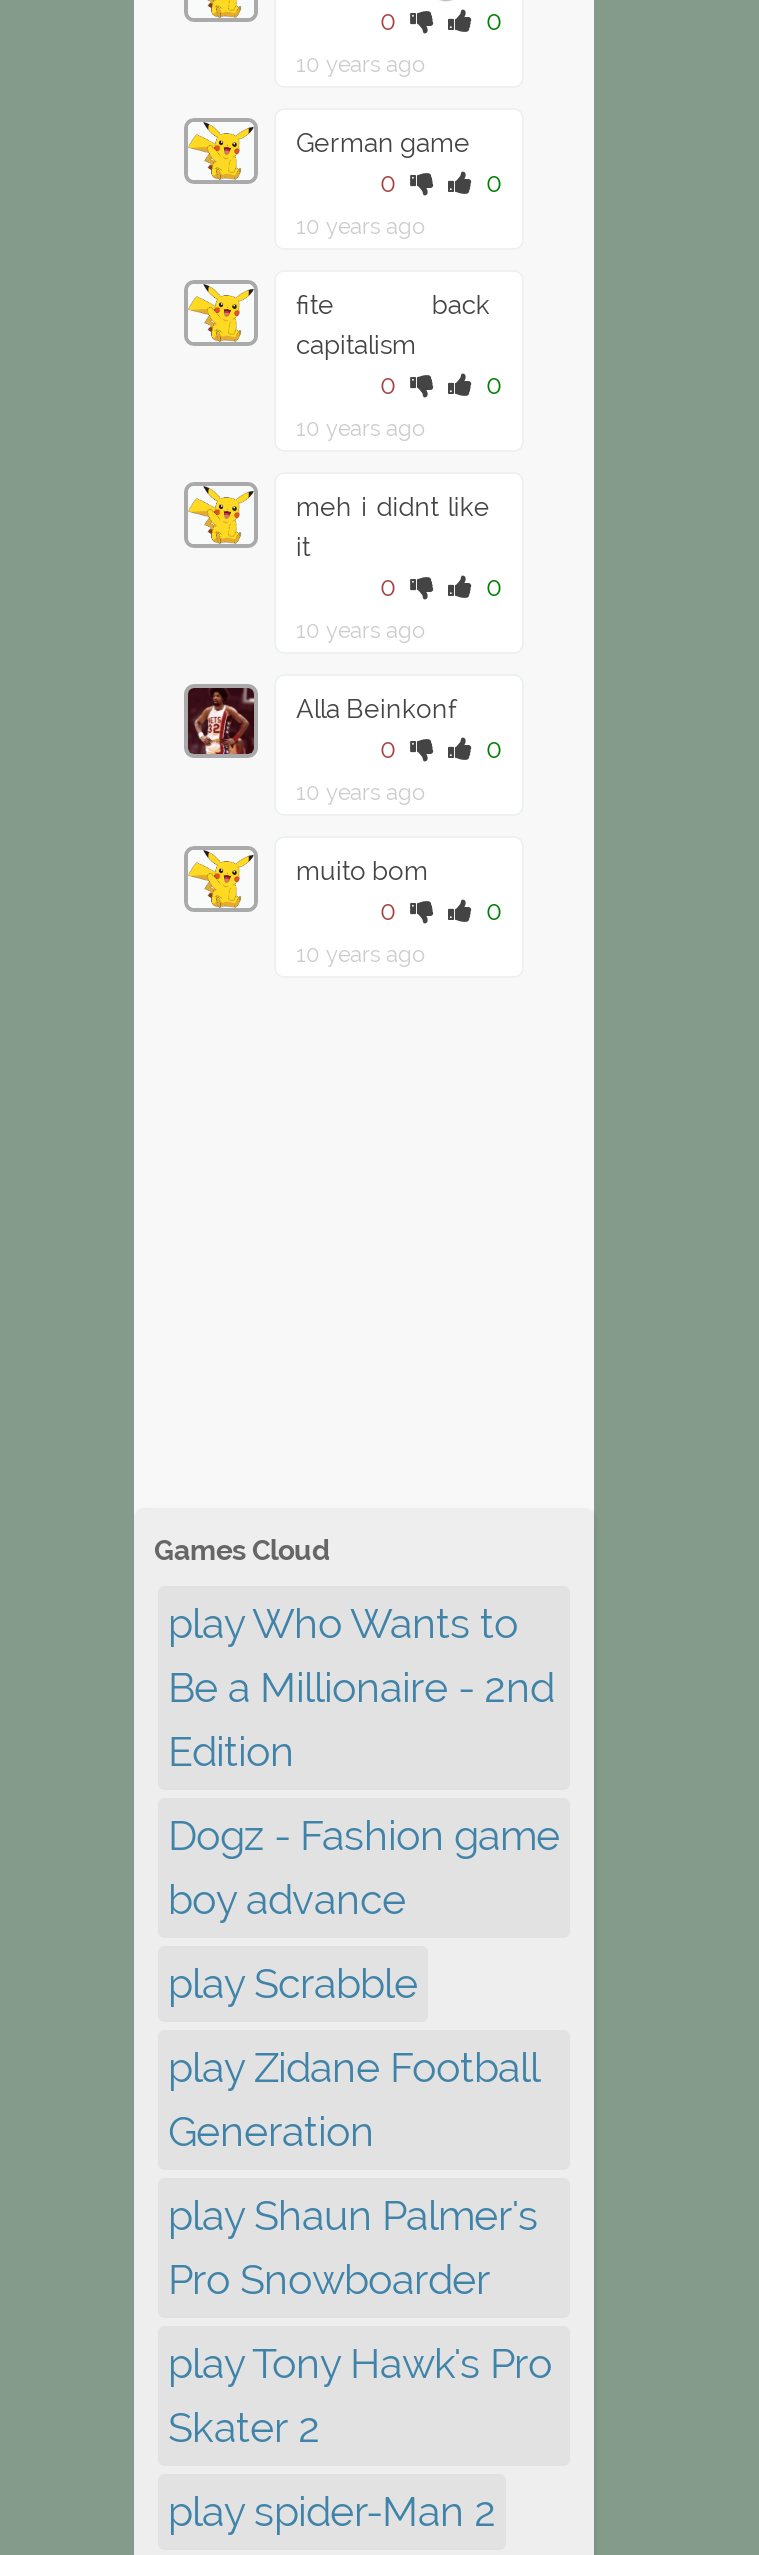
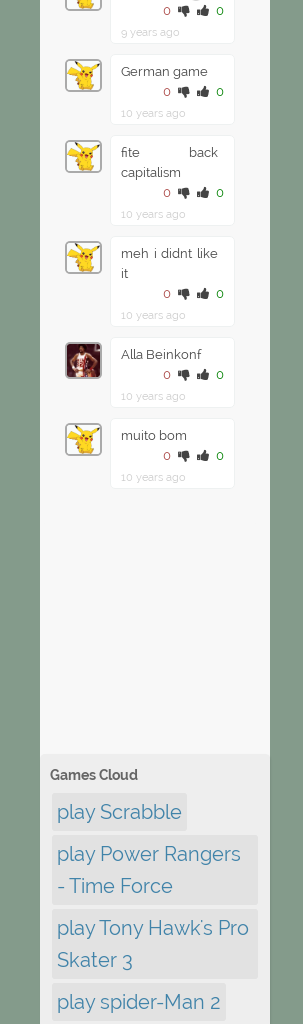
- 10 years ago
+ 9 years ago

- play Who Wants to
- Be a Millionaire - 2nd
- Edition
- Dogz - Fashion game
- boy advance

- play Zidane Football
- Generation
- play Shaun Palmer's
- Pro Snowboarder
+ play Power Rangers
+ - Time Force

- Skater 2
+ Skater 3
